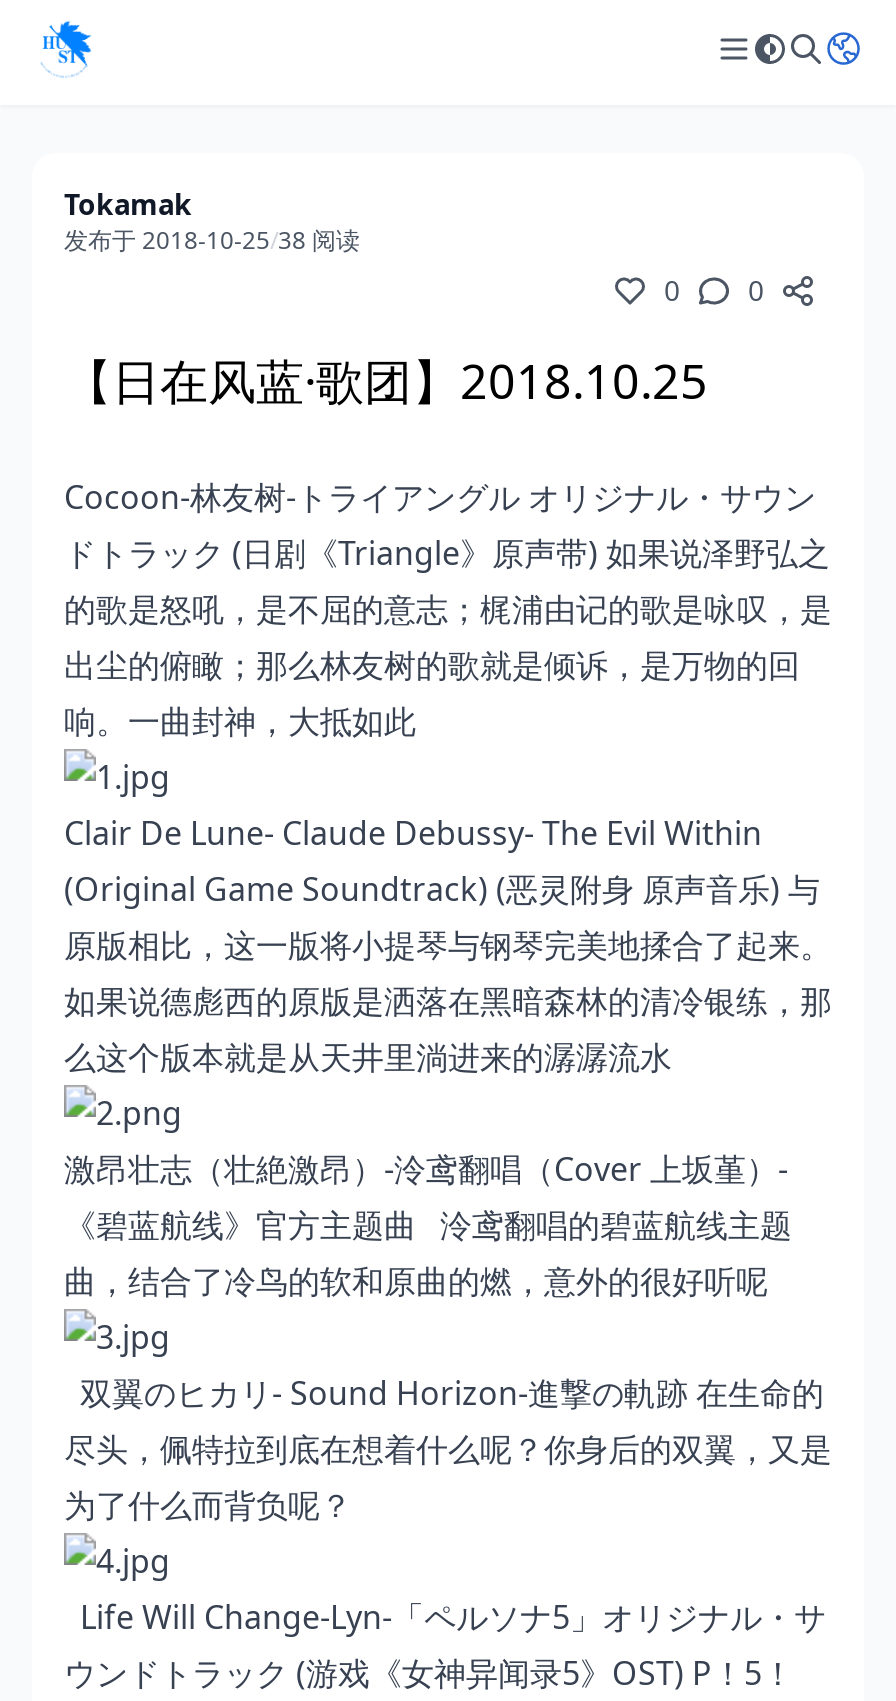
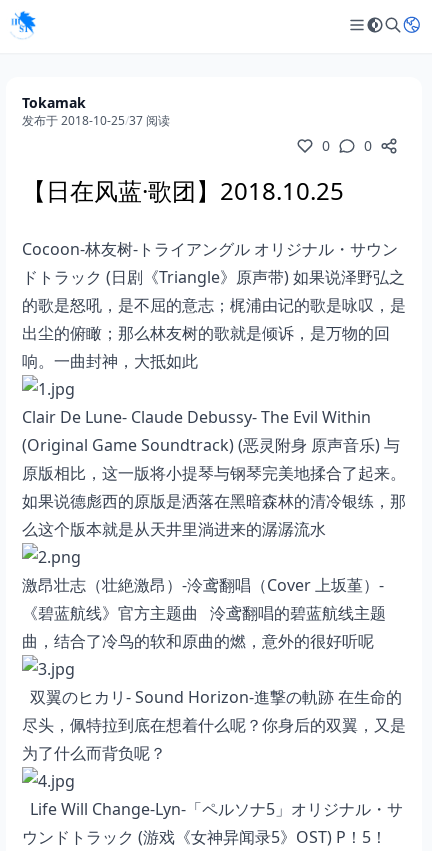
- 发布于 2018-10-25 / 38 阅读
+ 发布于 2018-10-25 / 37 阅读
